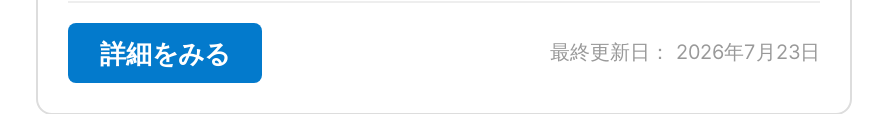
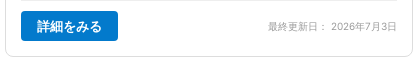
- 最終更新日： 2026年7月23日
+ 最終更新日： 2026年7月3日
